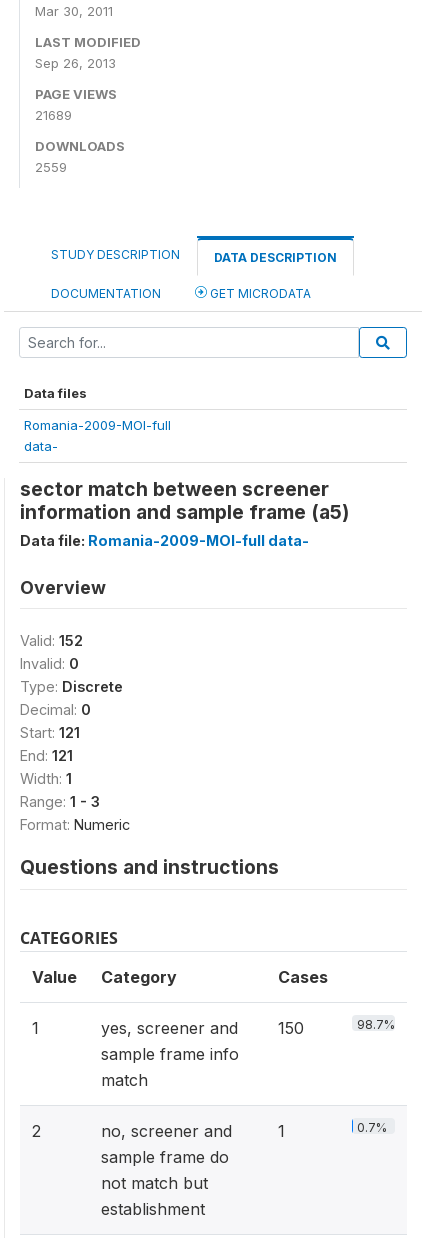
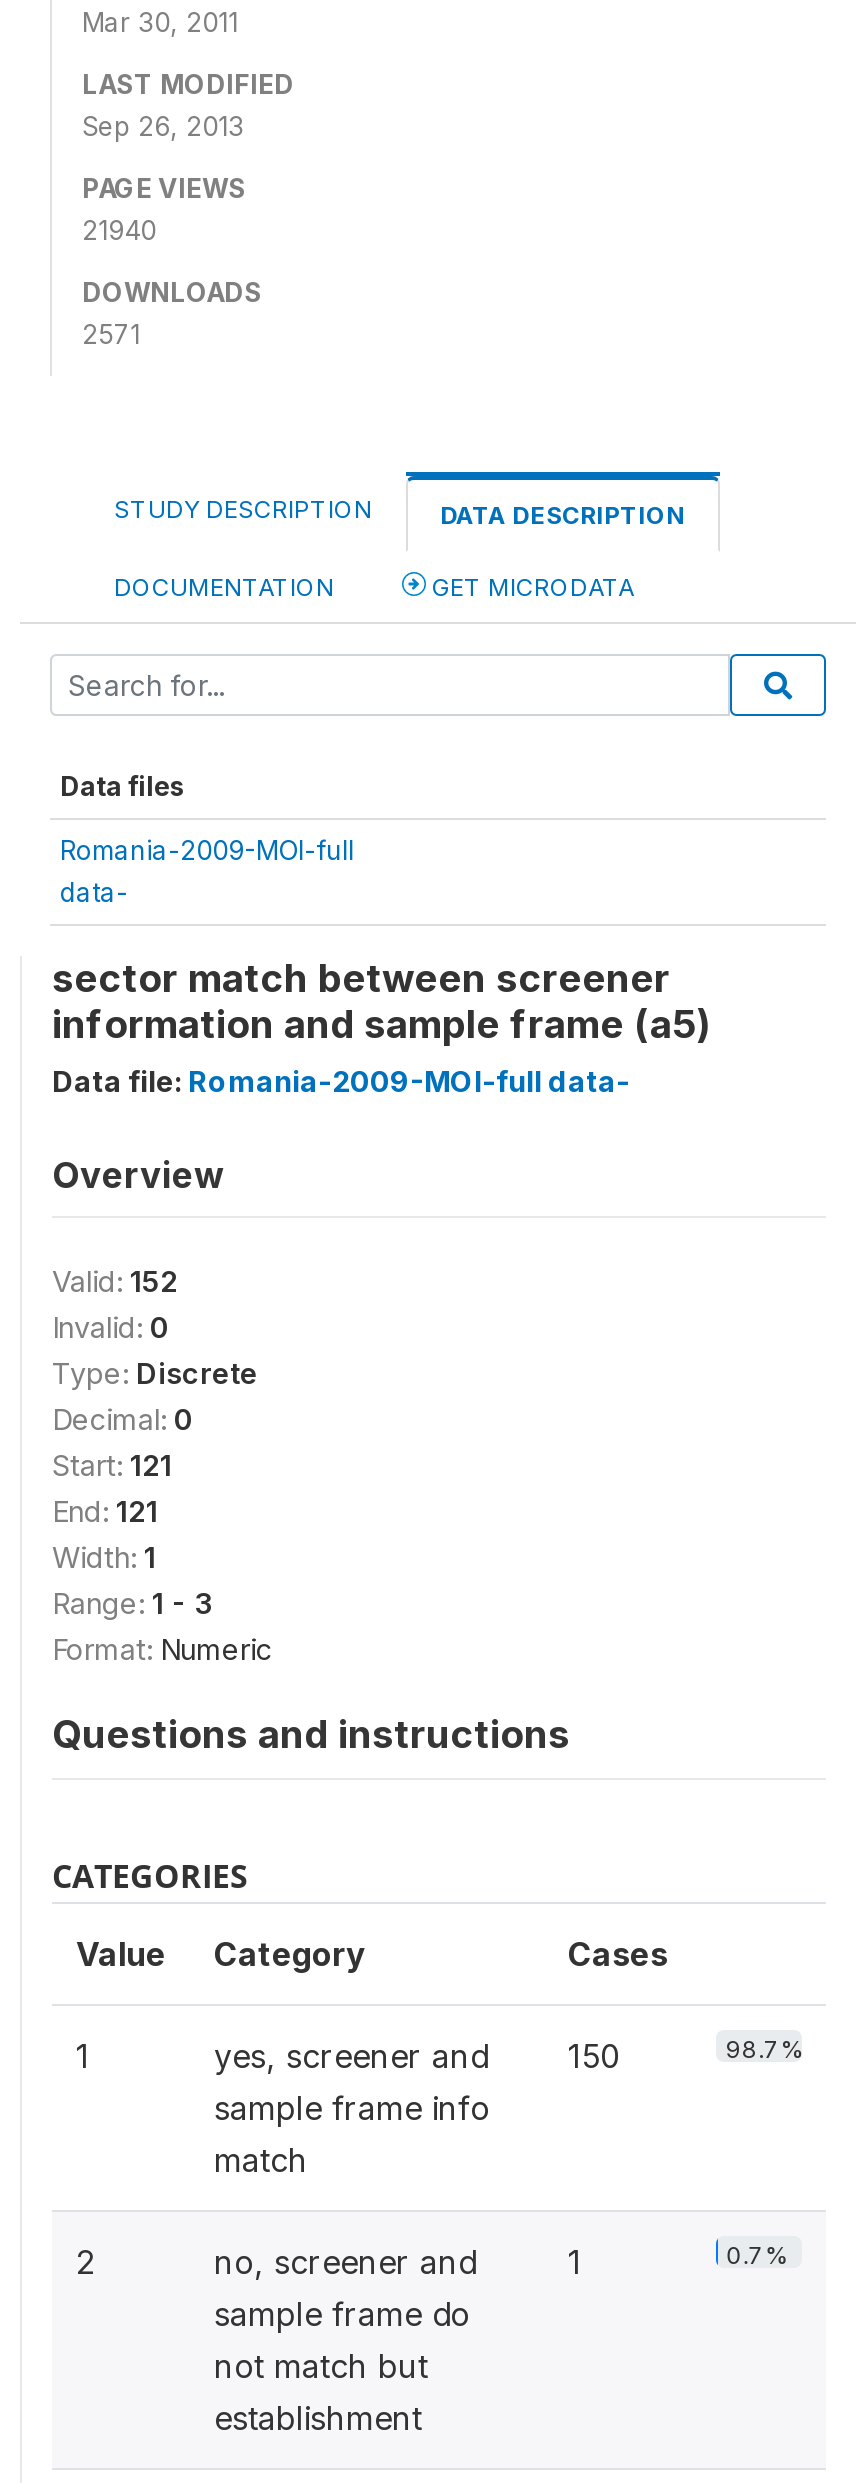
- 21689
+ 21940

- 2559
+ 2571
